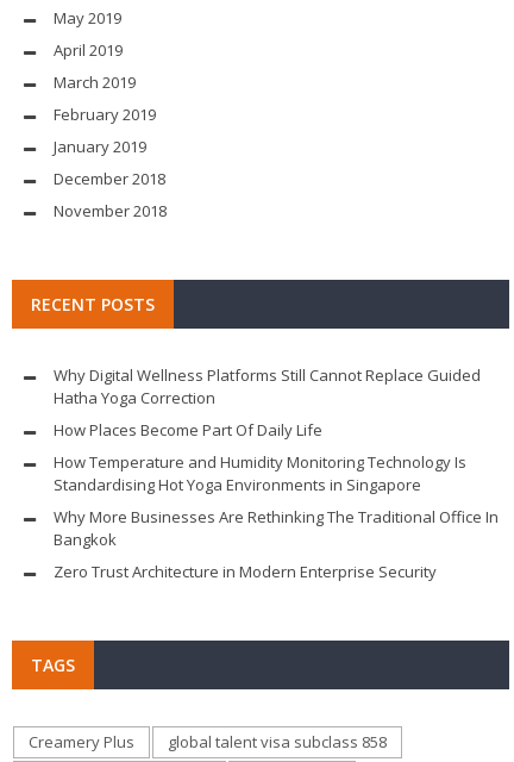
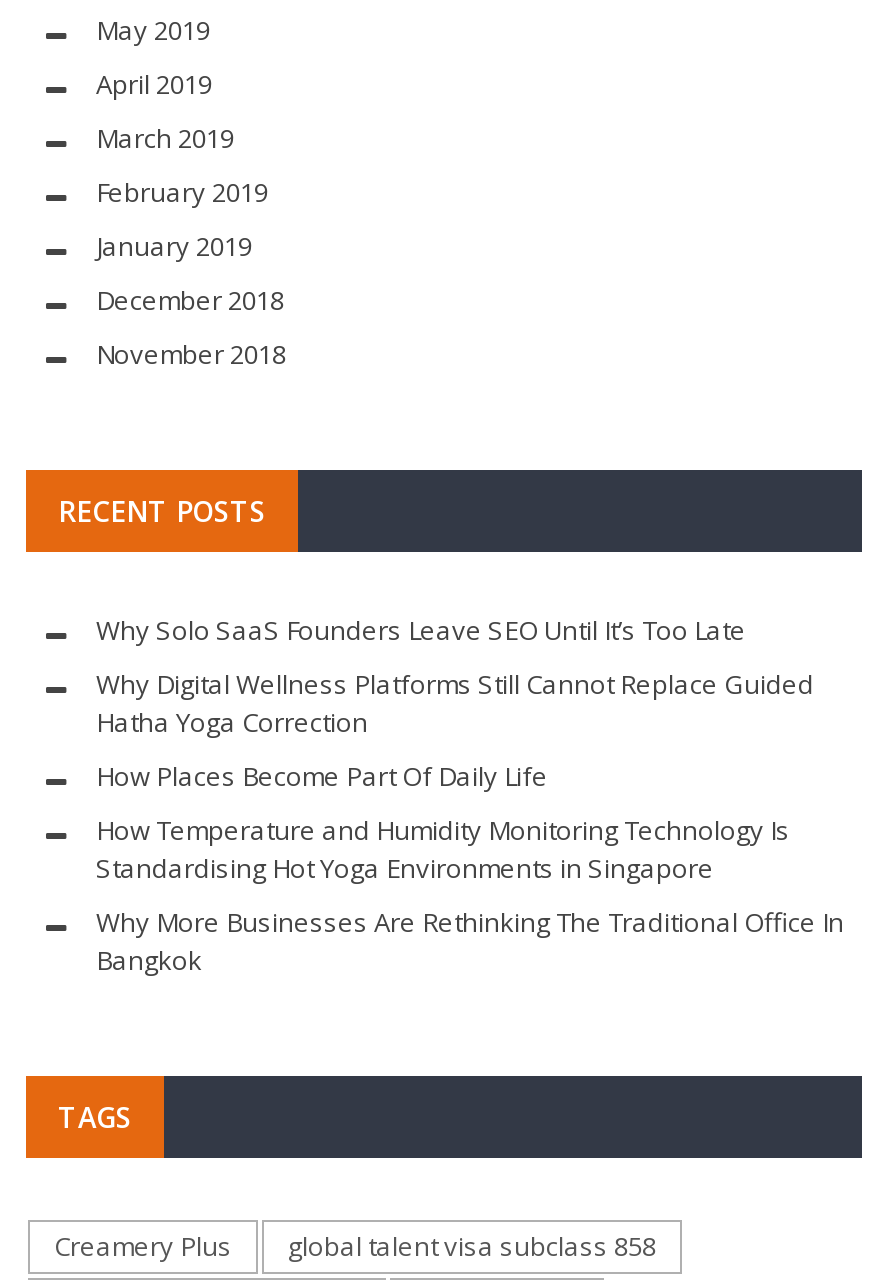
+ Why Solo SaaS Founders Leave SEO Until It’s Too Late

moved down: Why Digital Wellness Platforms Still Cannot Replace Guided | Hatha Yoga Correction | How Places Become Part Of Daily Life | How Temperature and Humidity Monitoring Technology Is | Standardising Hot Yoga Environments in Singapore | Why More Businesses Are Rethinking The Traditional Office In | Bangkok

- Zero Trust Architecture in Modern Enterprise Security
